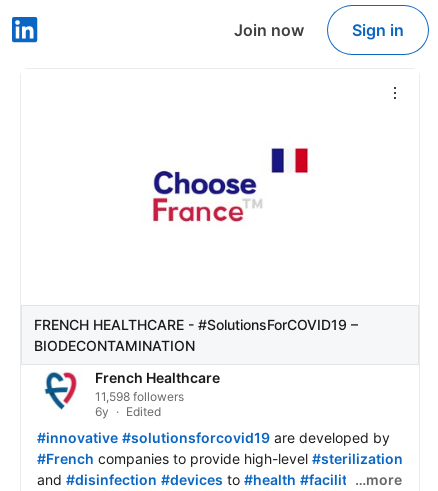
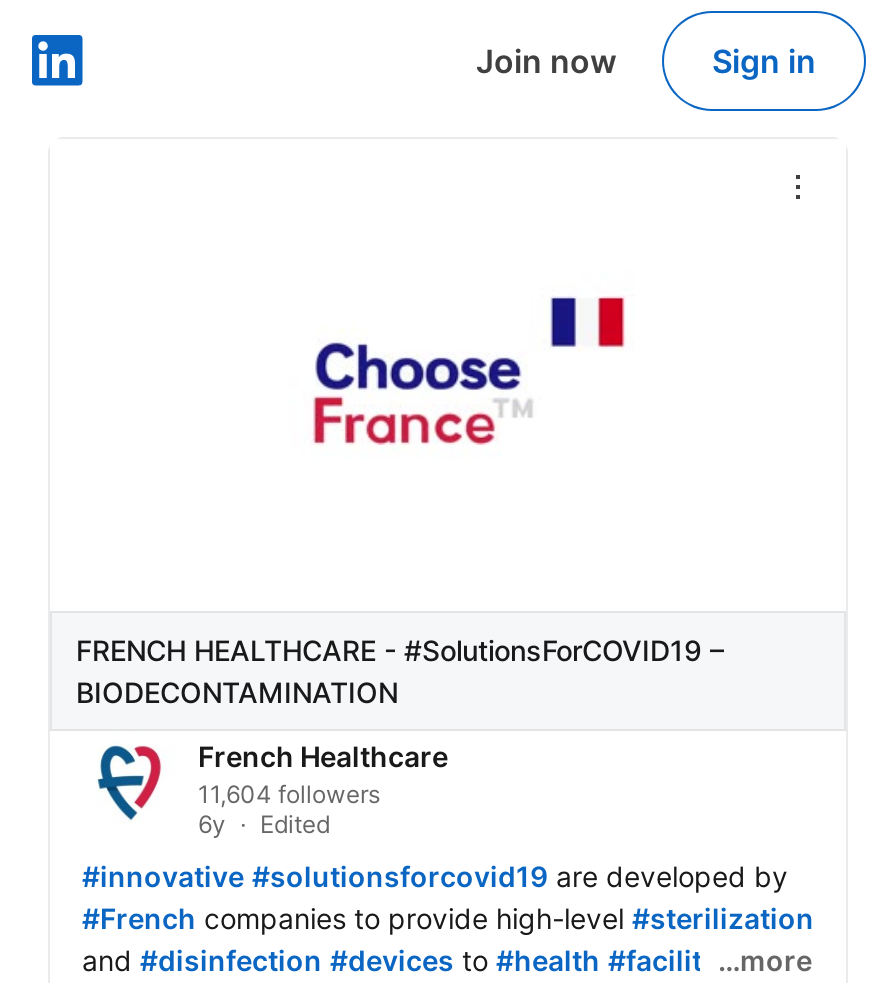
- 11,598 followers
+ 11,604 followers
